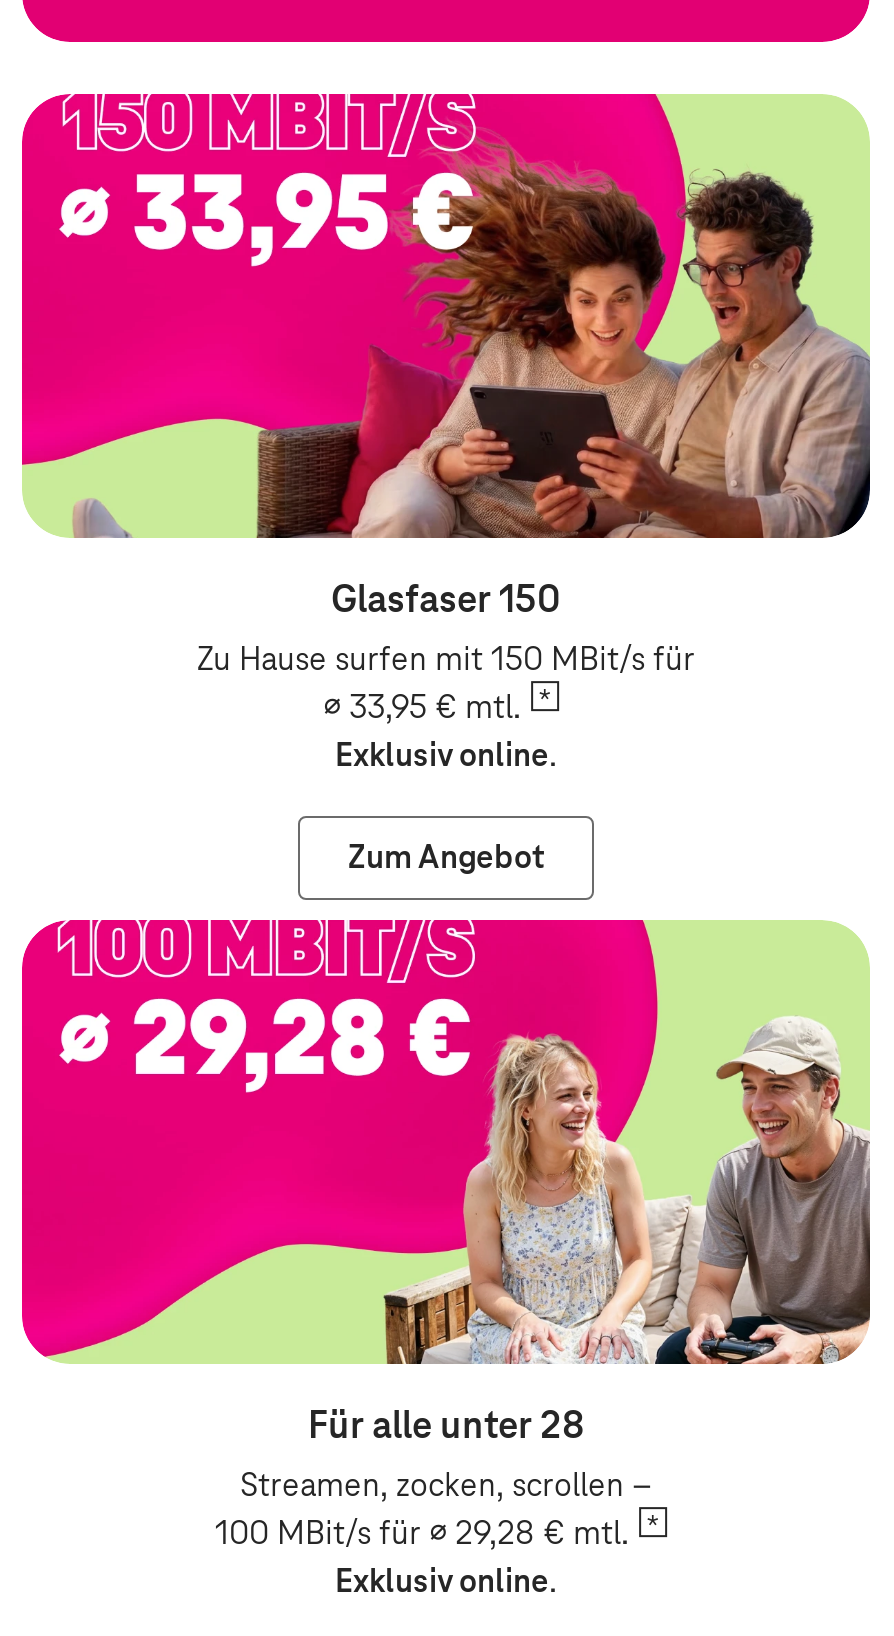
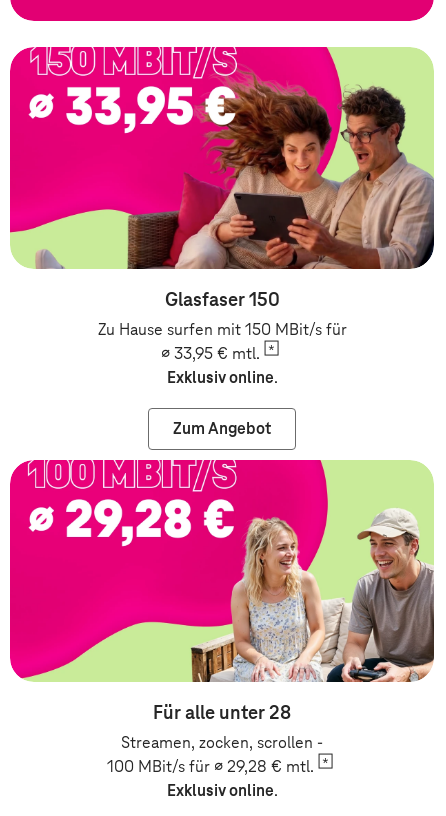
- Streamen, zocken, scrollen –
+ Streamen, zocken, scrollen -
